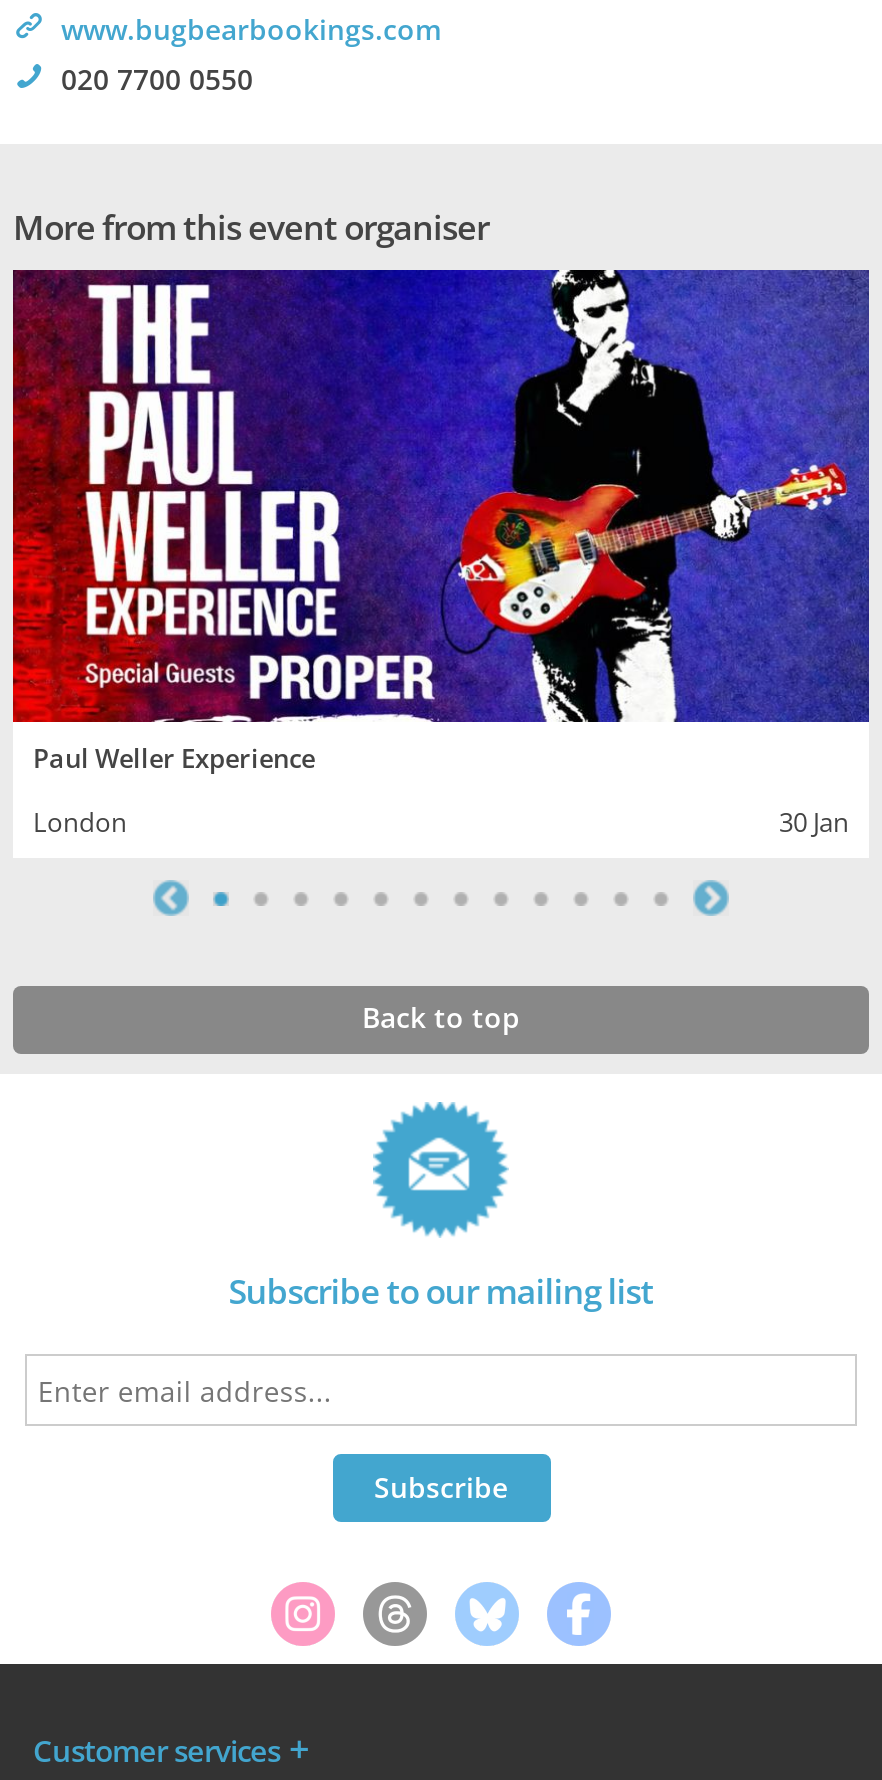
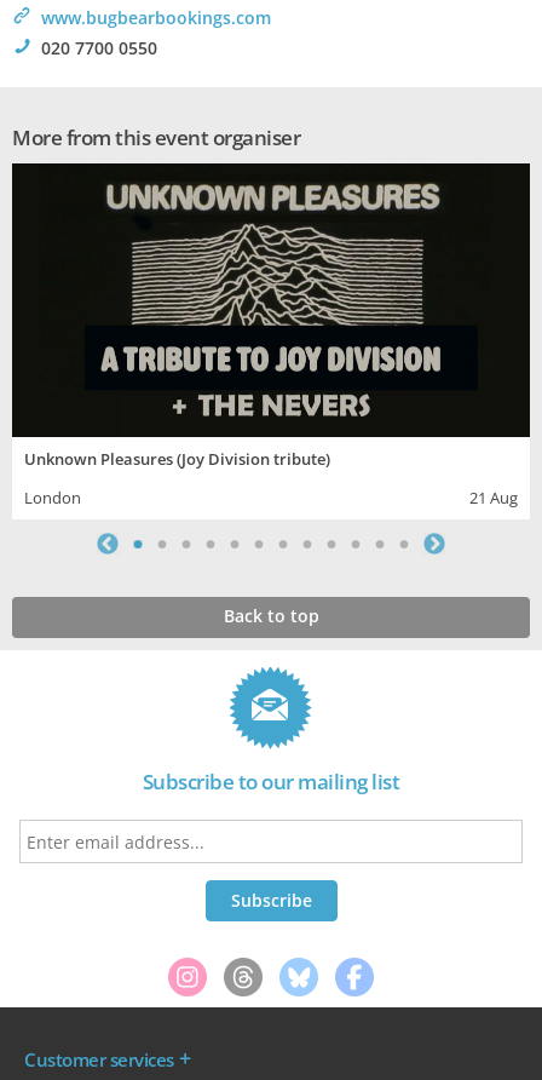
- [image]
- Paul Weller Experience
+ [image]
+ Unknown Pleasures (Joy Division tribute)

- 30 Jan
+ 21 Aug
